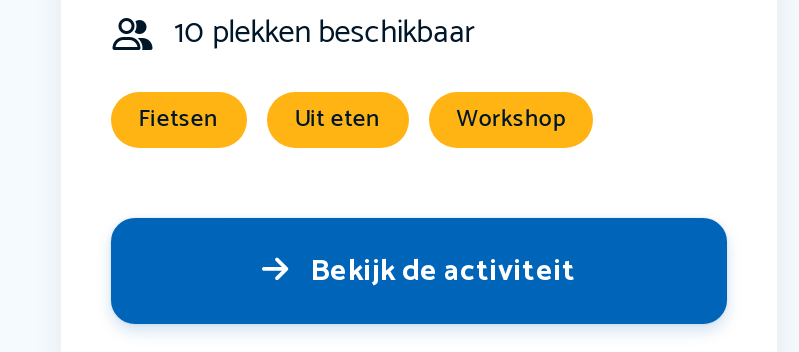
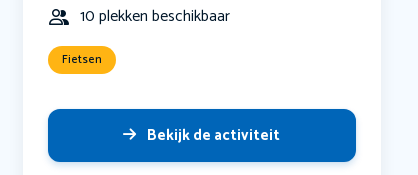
- Uit eten
- Workshop
